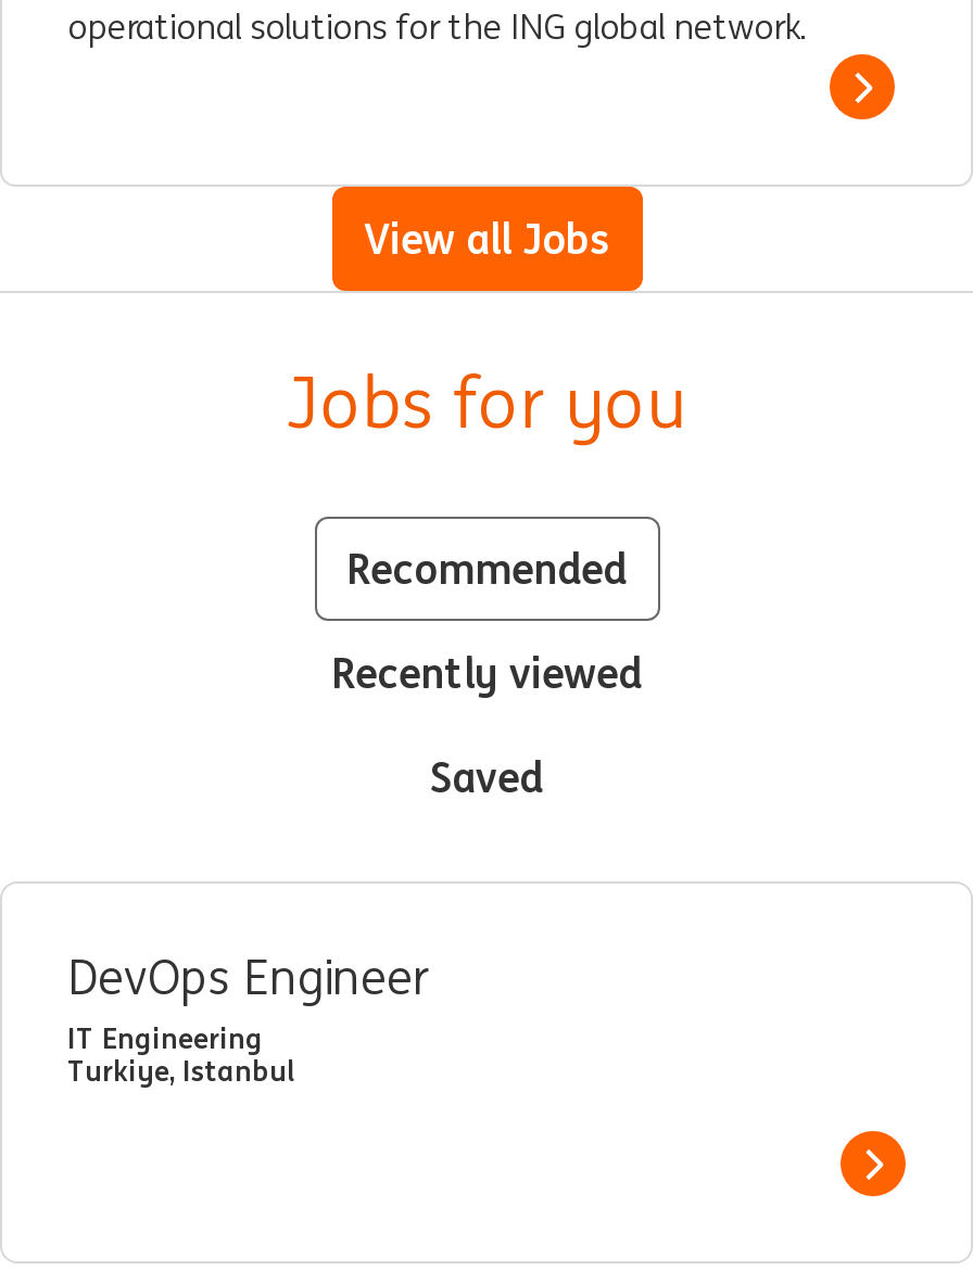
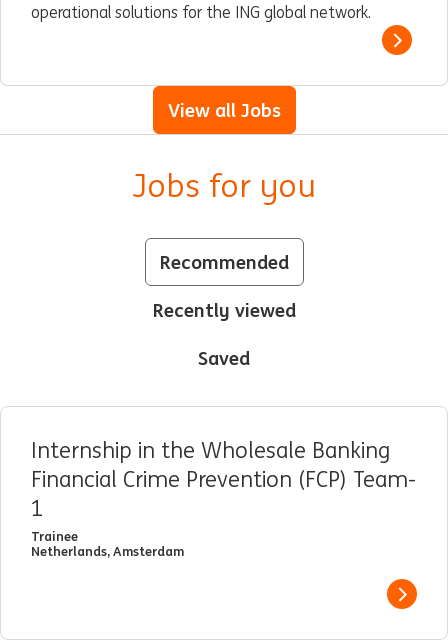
- DevOps Engineer
- IT Engineering
- Turkiye, Istanbul
+ Internship in the Wholesale Banking
+ Financial Crime Prevention (FCP) Team-
+ 1
+ Trainee
+ Netherlands, Amsterdam
